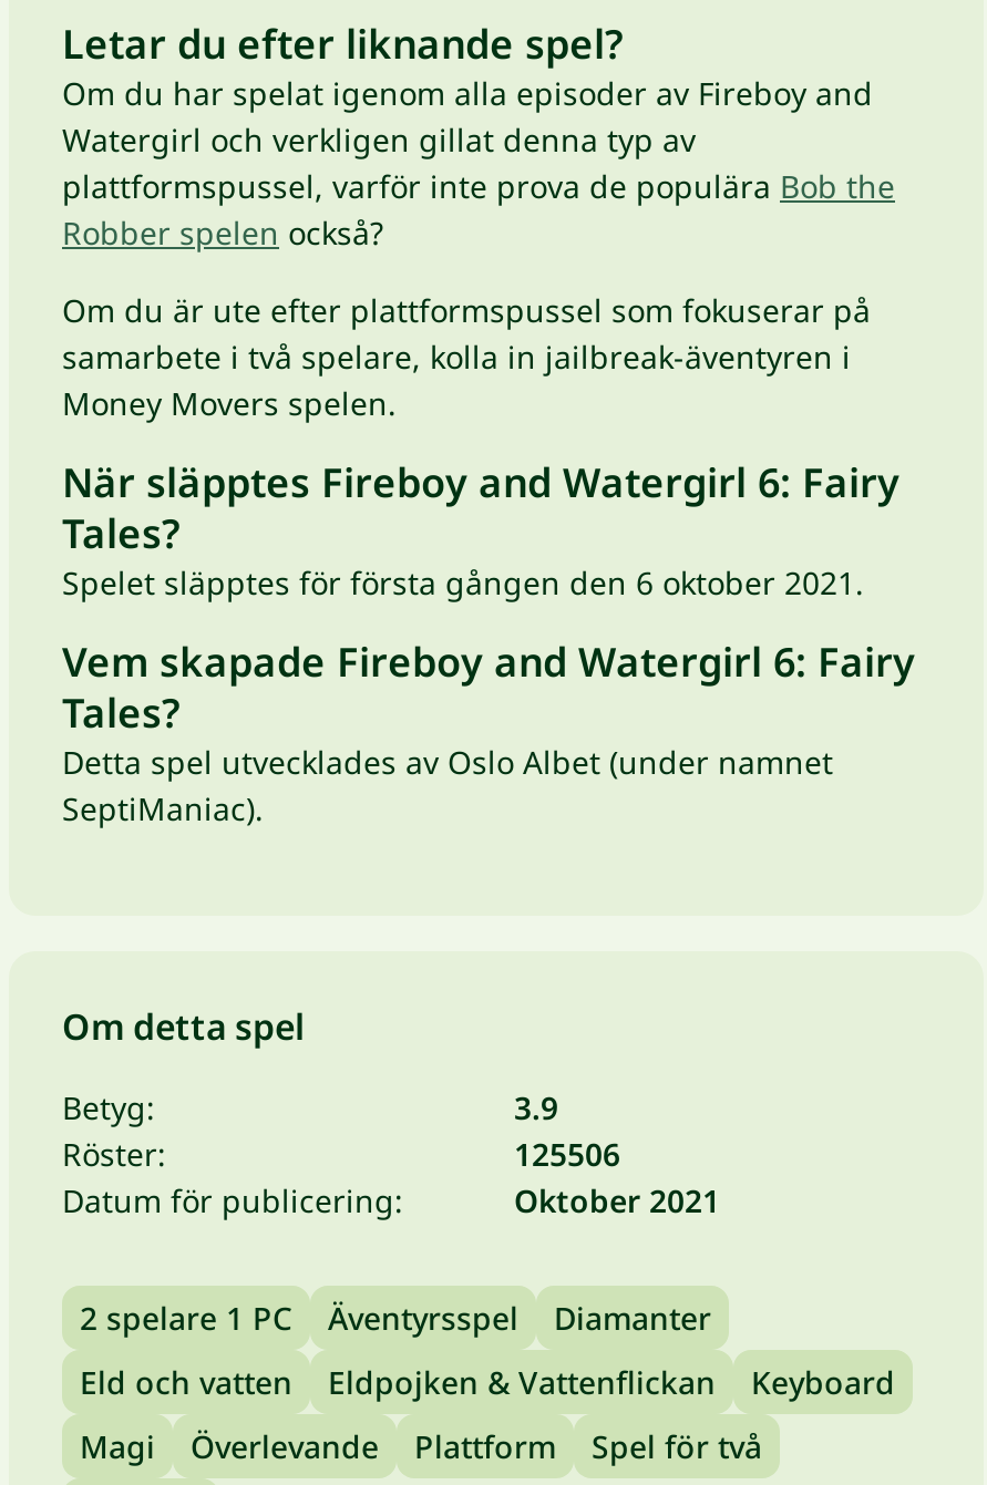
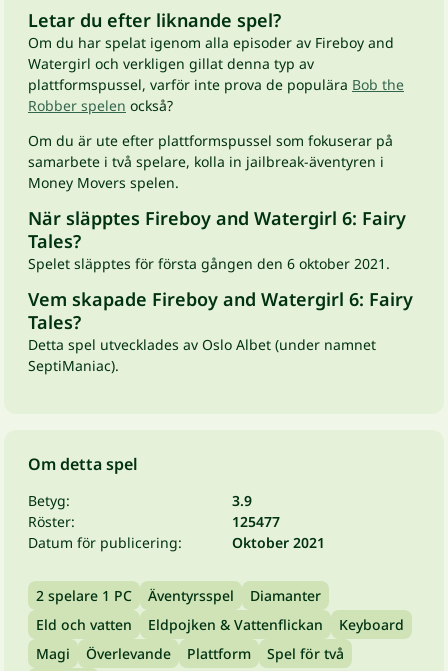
- 125506
+ 125477
